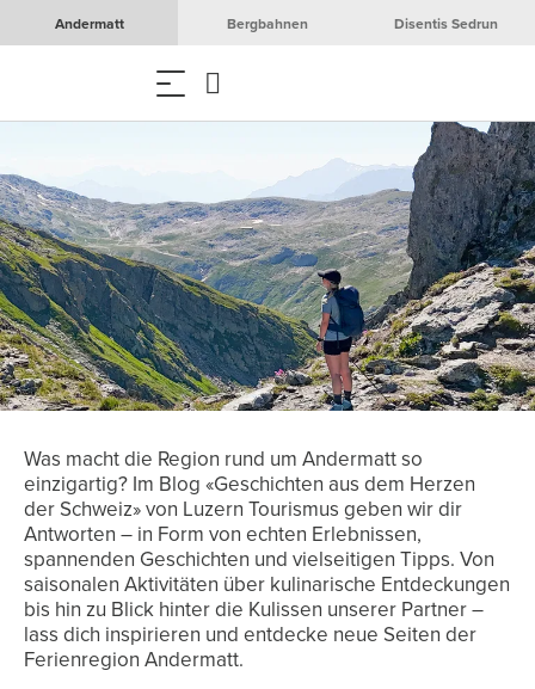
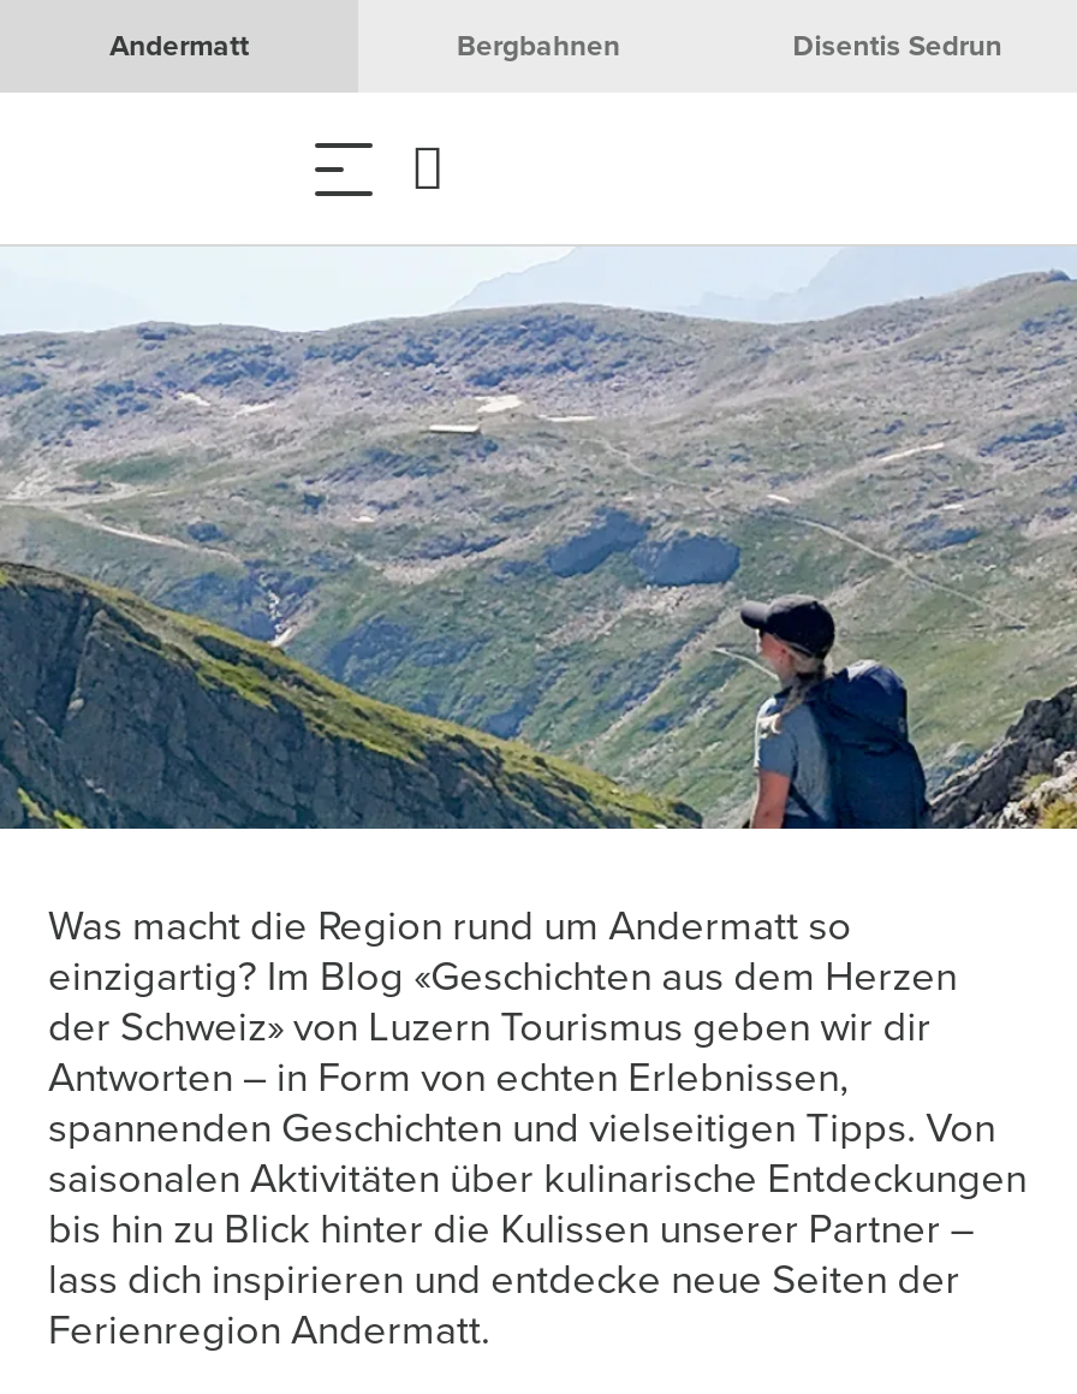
- [image]
+ [image]
